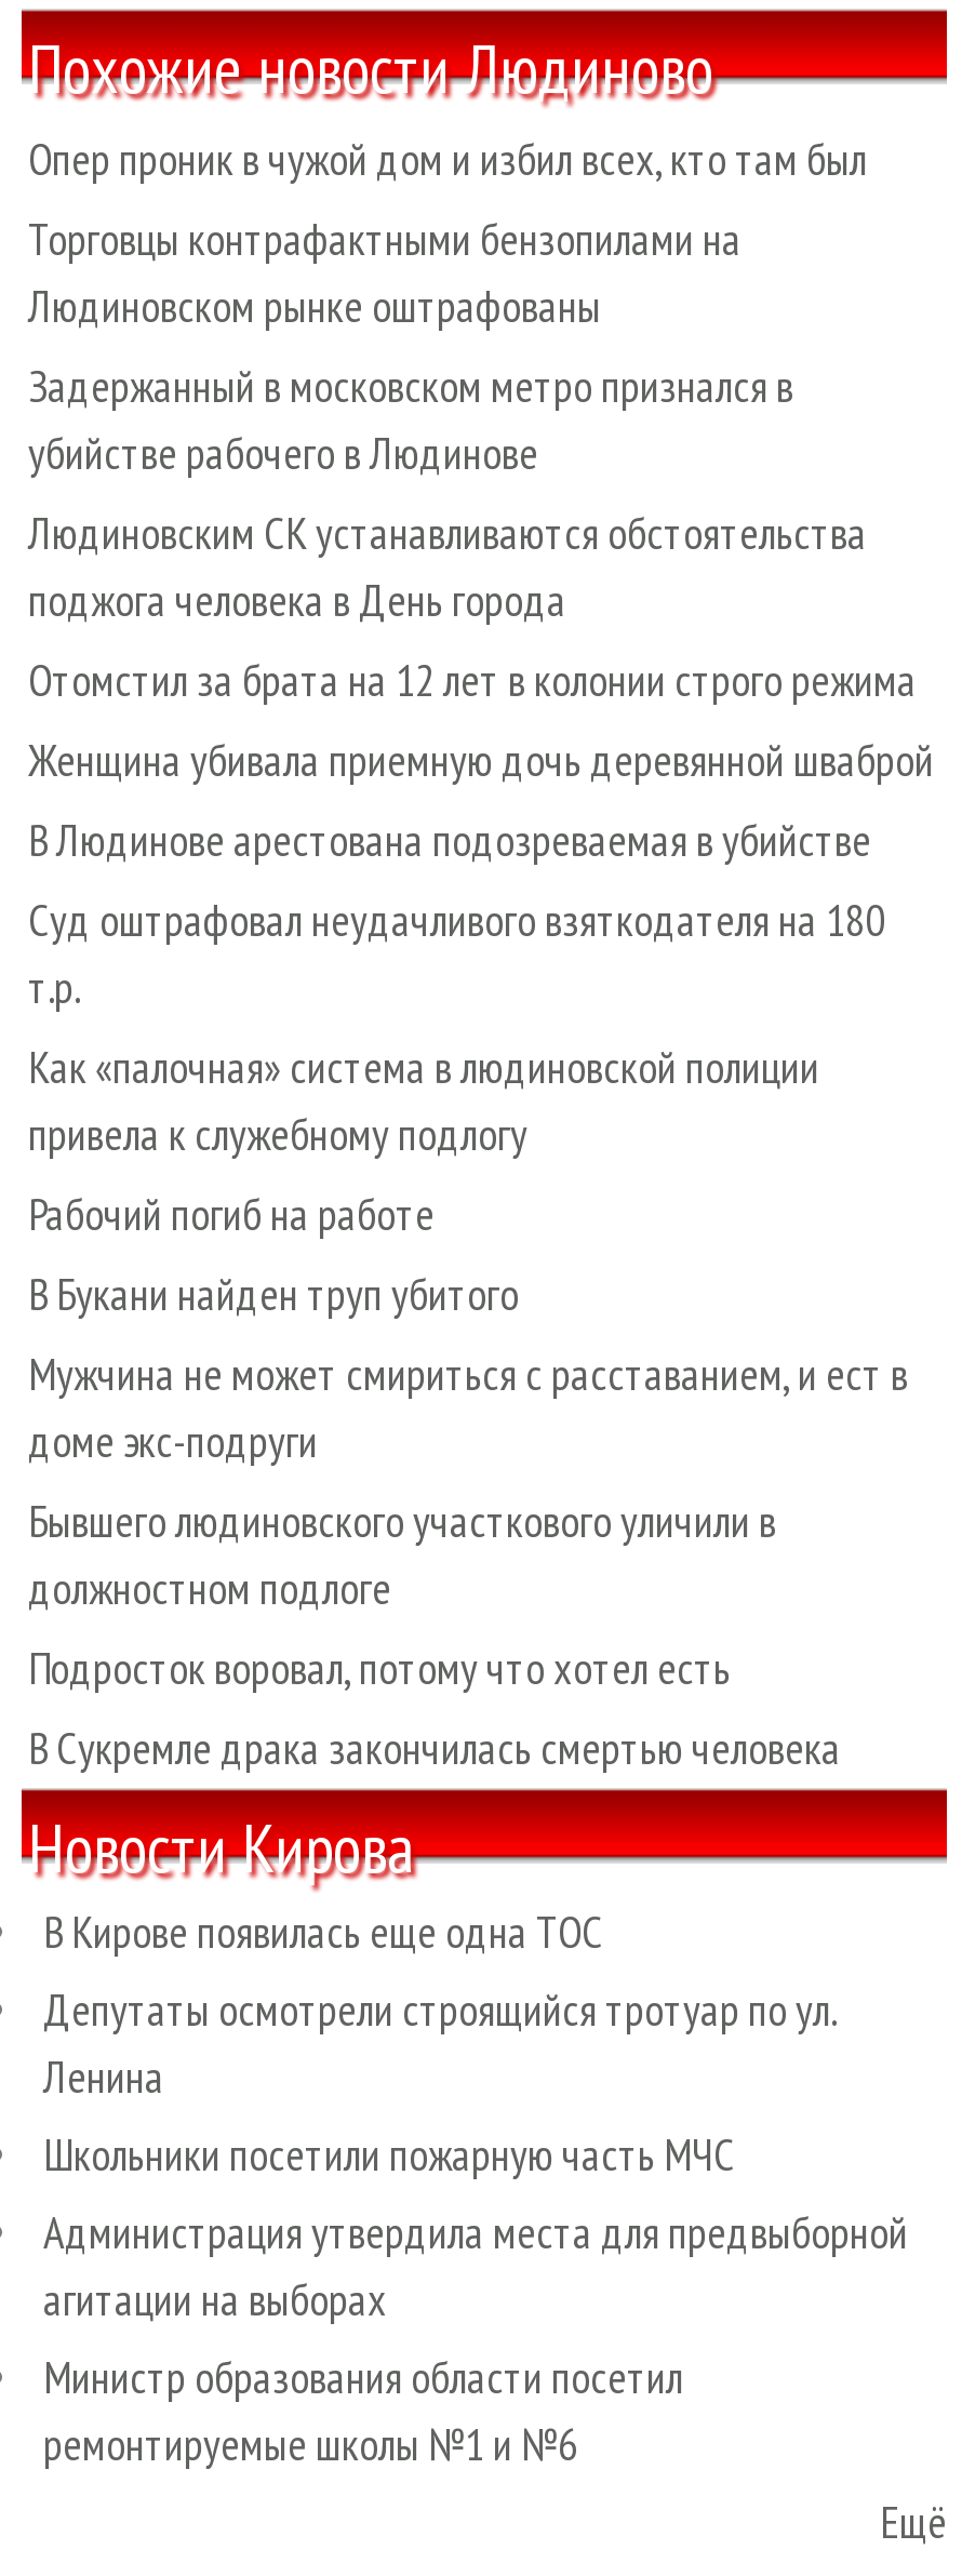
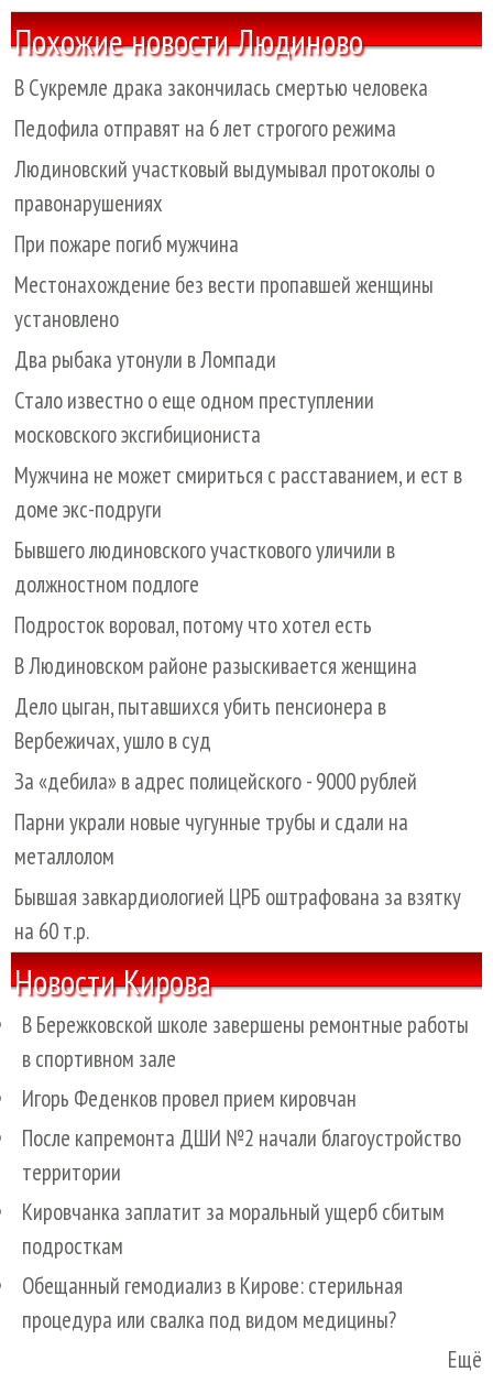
- Опер проник в чужой дом и избил всех, кто там был
- Торговцы контрафактными бензопилами на
- Людиновском рынке оштрафованы
- Задержанный в московском метро признался в
- убийстве рабочего в Людинове
- Людиновским СК устанавливаются обстоятельства
- поджога человека в День города
- Отомстил за брата на 12 лет в колонии строго режима
- Женщина убивала приемную дочь деревянной шваброй
- В Людинове арестована подозреваемая в убийстве
- Суд оштрафовал неудачливого взяткодателя на 180
- т.р.
- Как «палочная» система в людиновской полиции
- привела к служебному подлогу
- Рабочий погиб на работе
- В Букани найден труп убитого
+ Педофила отправят на 6 лет строгого режима
+ Людиновский участковый выдумывал протоколы о
+ правонарушениях
+ При пожаре погиб мужчина
+ Местонахождение без вести пропавшей женщины
+ установлено
+ Два рыбака утонули в Ломпади
+ Стало известно о еще одном преступлении
+ московского эксгибициониста

moved up: Мужчина не может смириться с расставанием, и ест в | доме экс-подруги | Бывшего людиновского участкового уличили в | должностном подлоге | Подросток воровал, потому что хотел есть

+ В Людиновском районе разыскивается женщина
+ Дело цыган, пытавшихся убить пенсионера в
+ Вербежичах, ушло в суд
+ За «дебила» в адрес полицейского - 9000 рублей
+ Парни украли новые чугунные трубы и сдали на
+ металлолом
+ Бывшая завкардиологией ЦРБ оштрафована за взятку
+ на 60 т.р.

moved up: В Сукремле драка закончилась смертью человека

- В Кирове появилась еще одна ТОС
- Депутаты осмотрели строящийся тротуар по ул.
- Ленина
- Школьники посетили пожарную часть МЧС
- Администрация утвердила места для предвыборной
- агитации на выборах
- Министр образования области посетил
- ремонтируемые школы №1 и №6
+ В Бережковской школе завершены ремонтные работы
+ в спортивном зале
+ Игорь Феденков провел прием кировчан
+ После капремонта ДШИ №2 начали благоустройство
+ территории
+ Кировчанка заплатит за моральный ущерб сбитым
+ подросткам
+ Обещанный гемодиализ в Кирове: стерильная
+ процедура или свалка под видом медицины?
